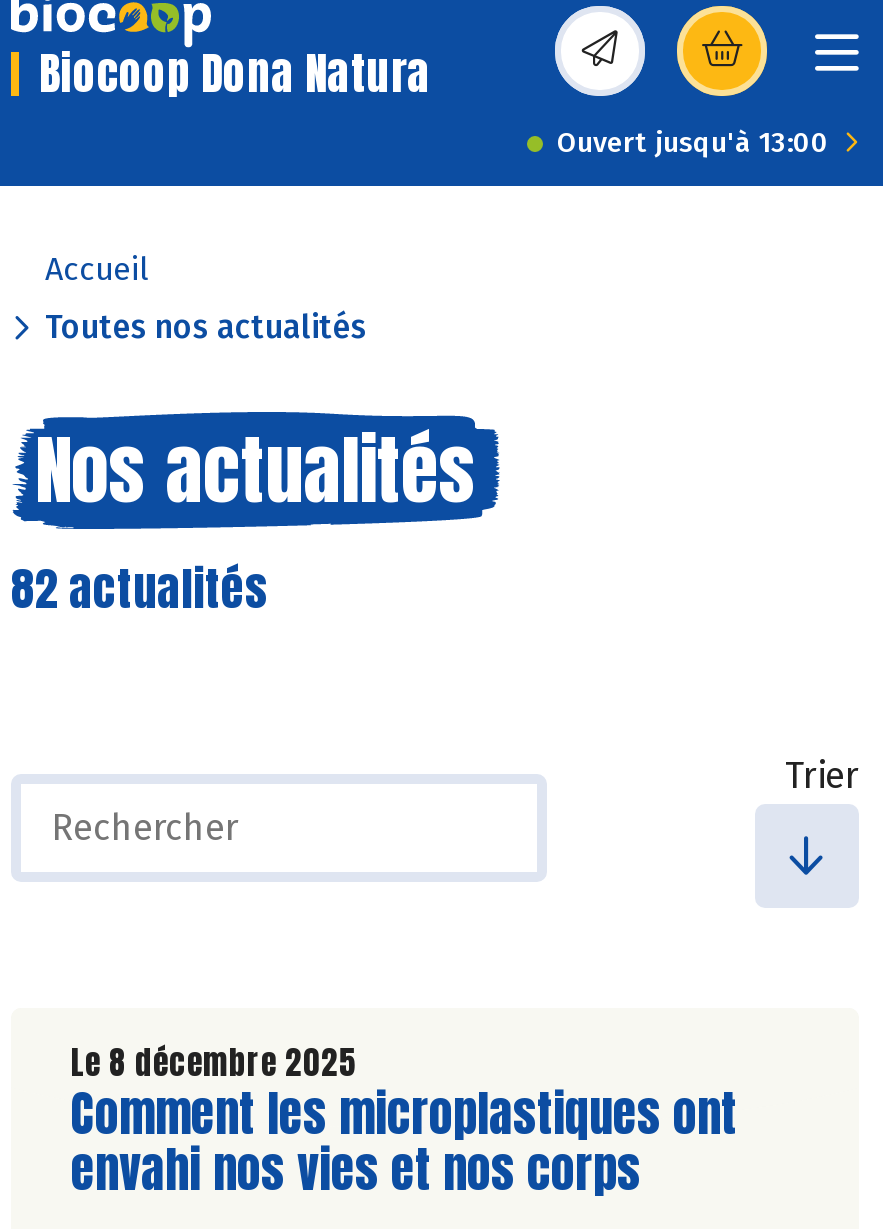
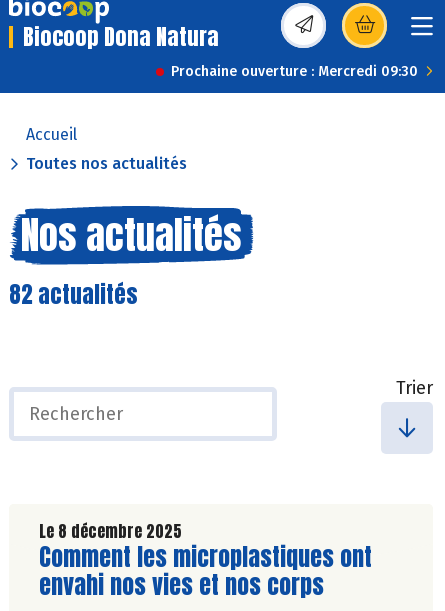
- Ouvert jusqu'à 13:00
+ Prochaine ouverture : Mercredi 09:30
